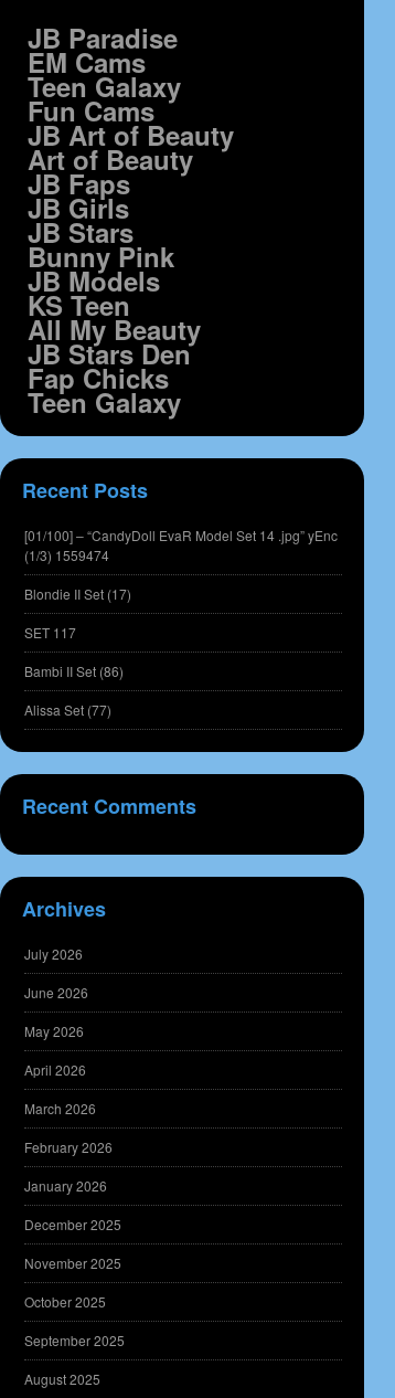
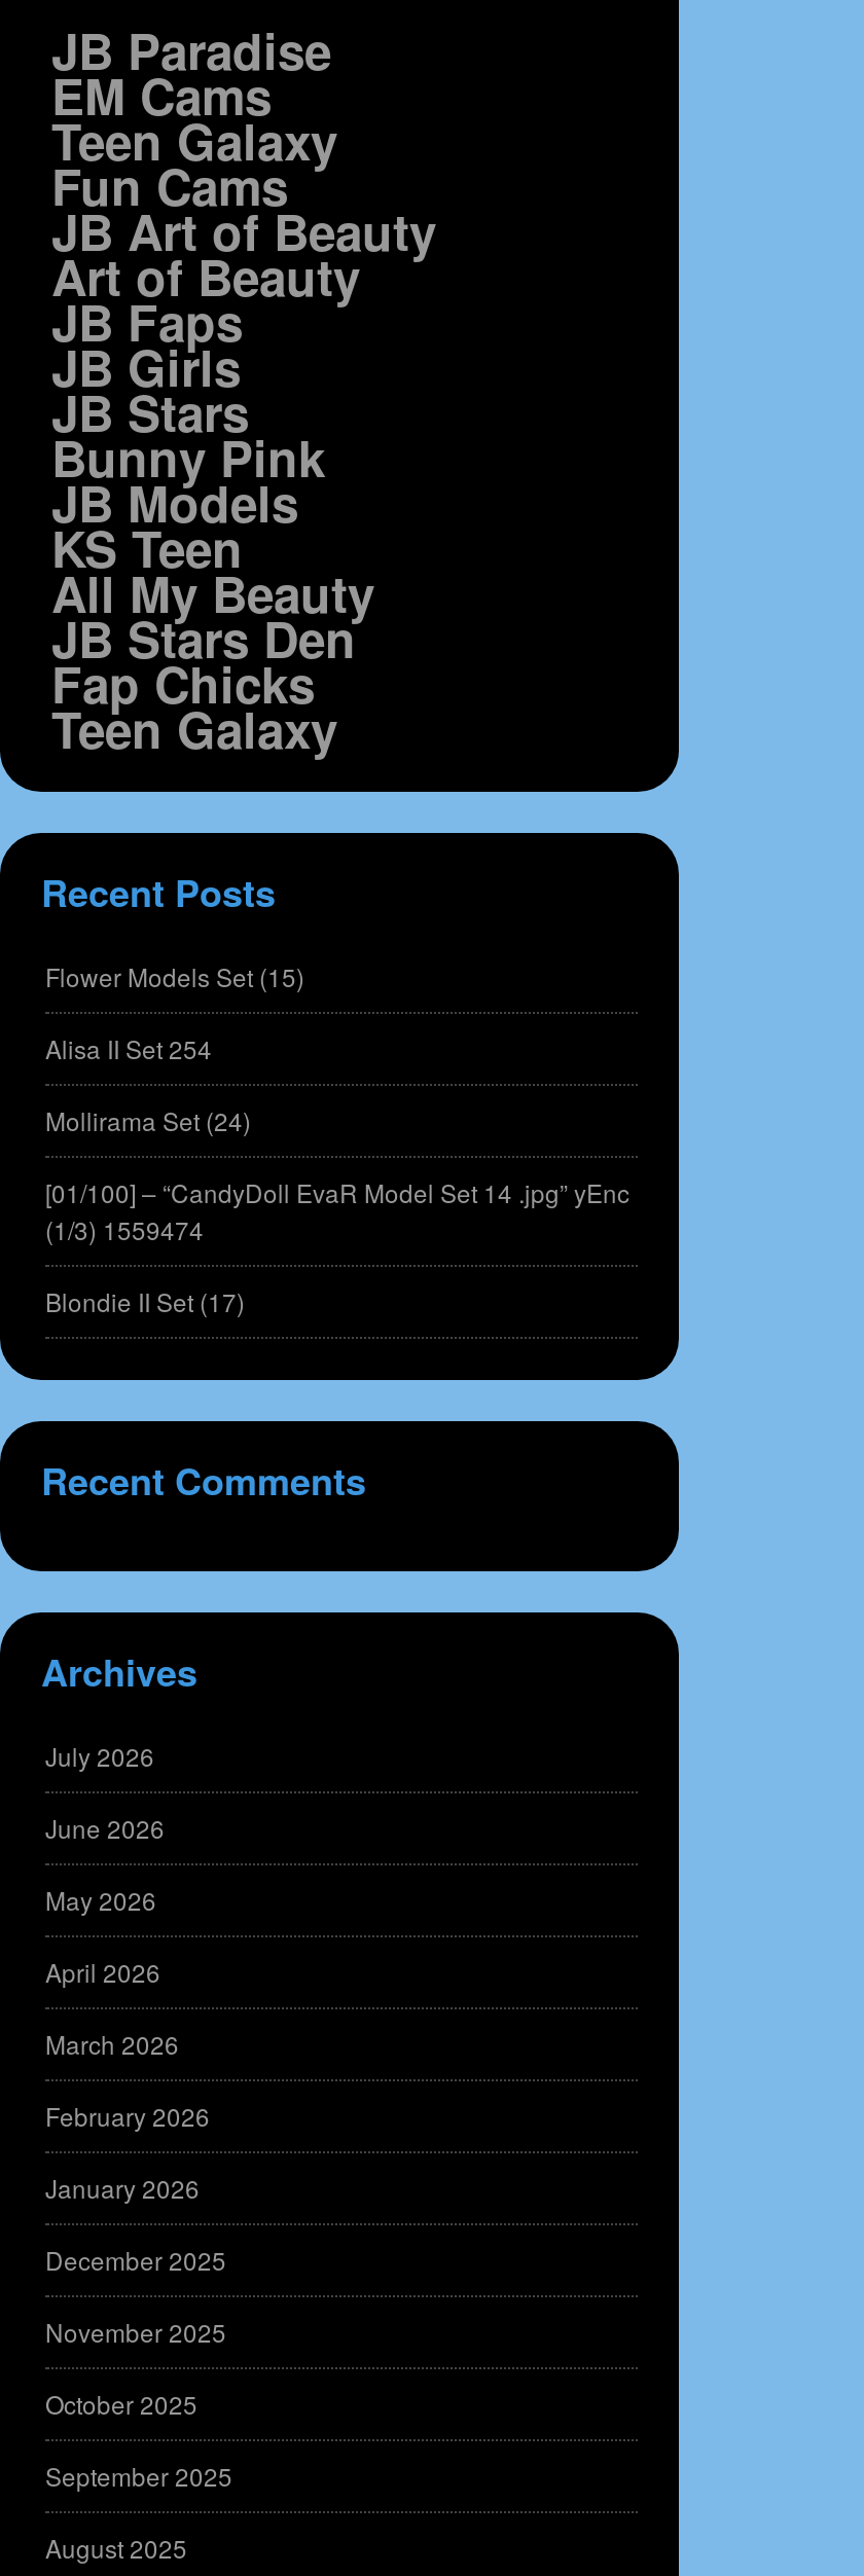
+ Flower Models Set (15)
+ Alisa II Set 254
+ Mollirama Set (24)

moved down: [01/100] – “CandyDoll EvaR Model Set 14 .jpg” yEnc | (1/3) 1559474 | Blondie II Set (17)

- SET 117
- Bambi II Set (86)
- Alissa Set (77)
